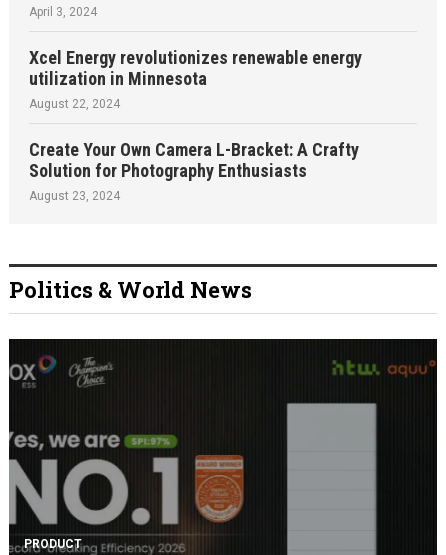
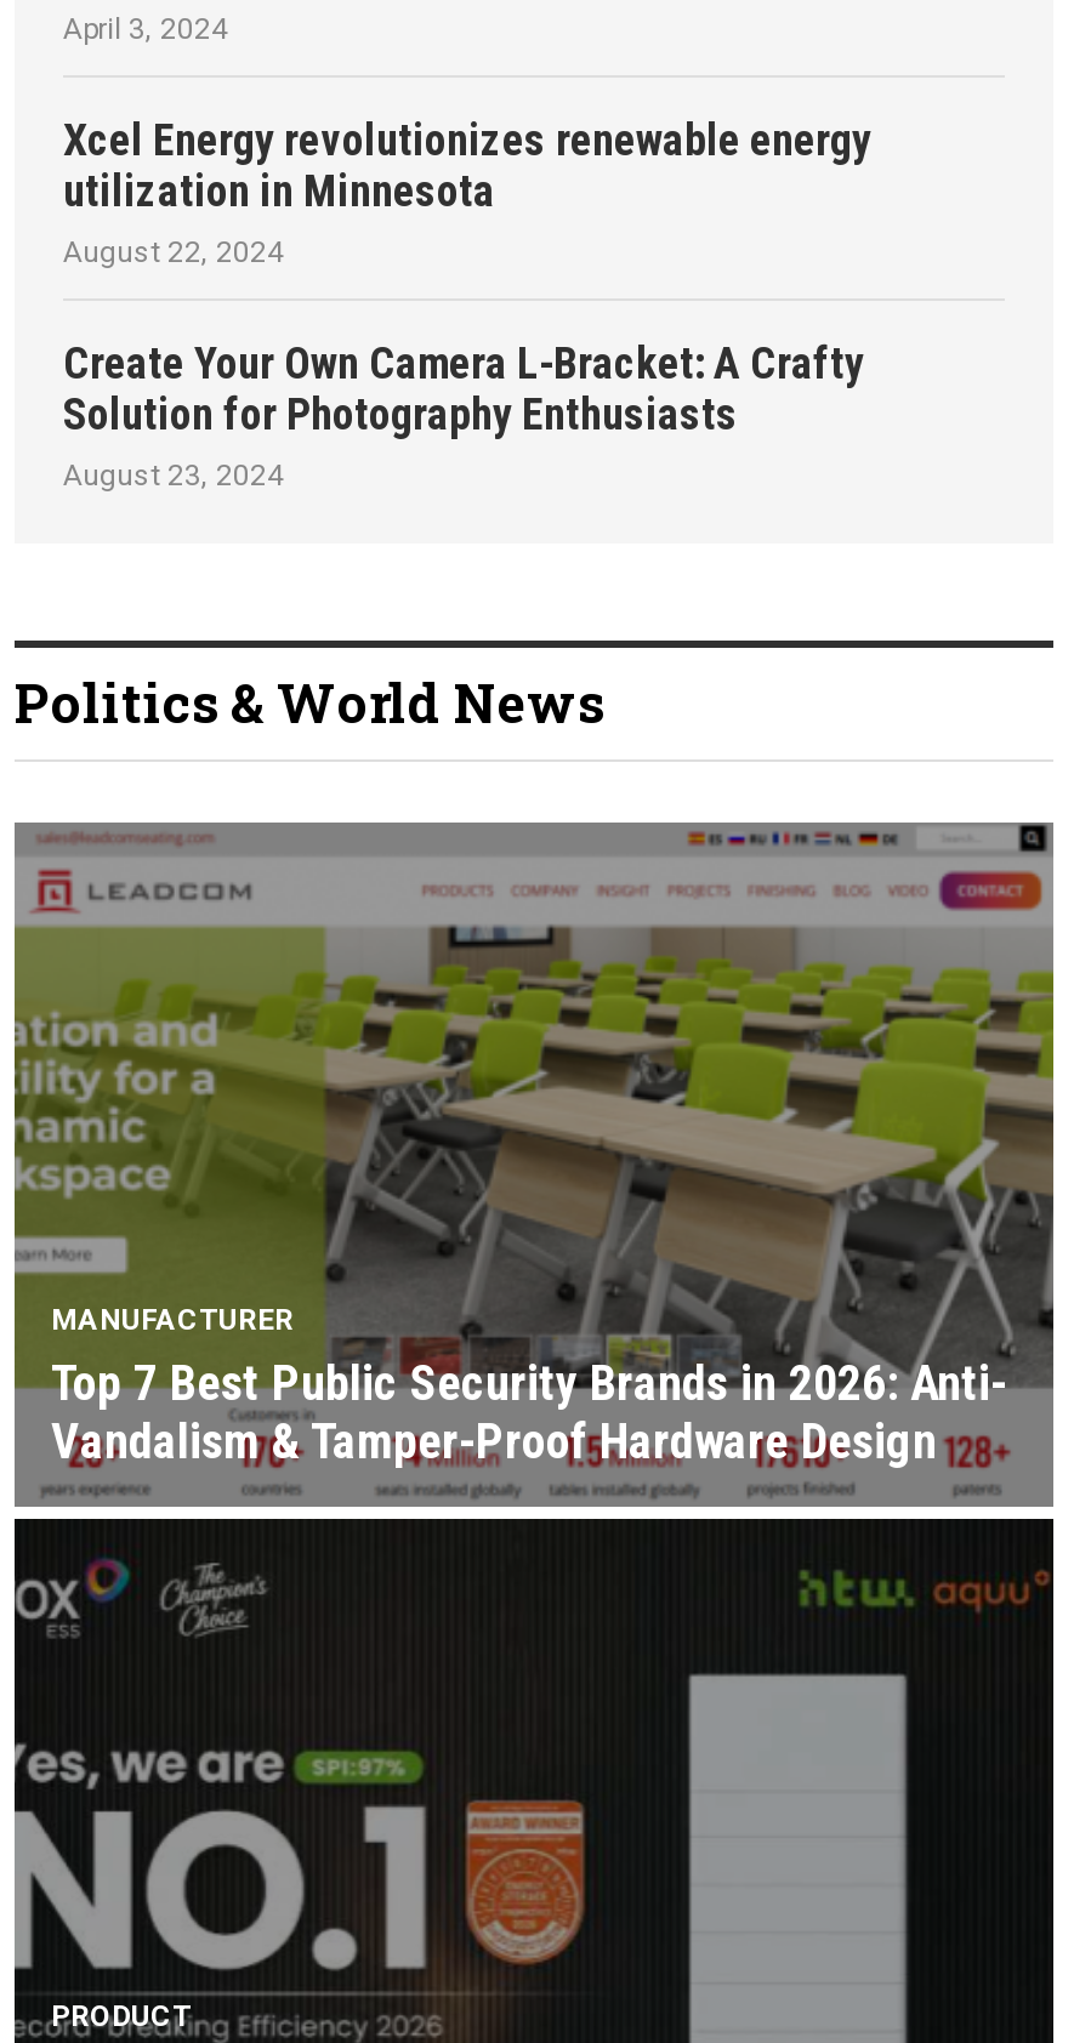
+ [image]
+ MANUFACTURER
+ Top 7 Best Public Security Brands in 2026: Anti-
+ Vandalism & Tamper-Proof Hardware Design
